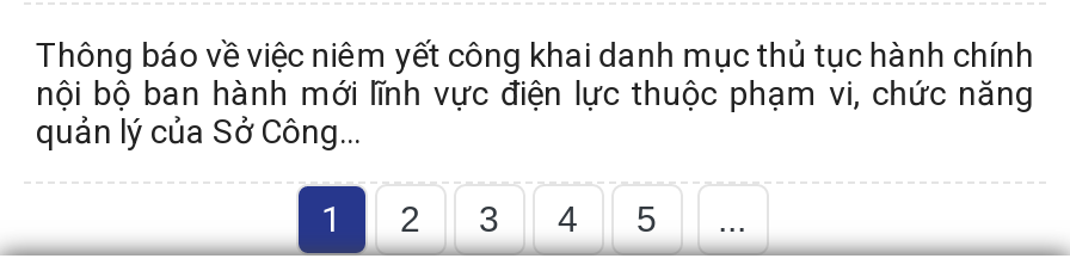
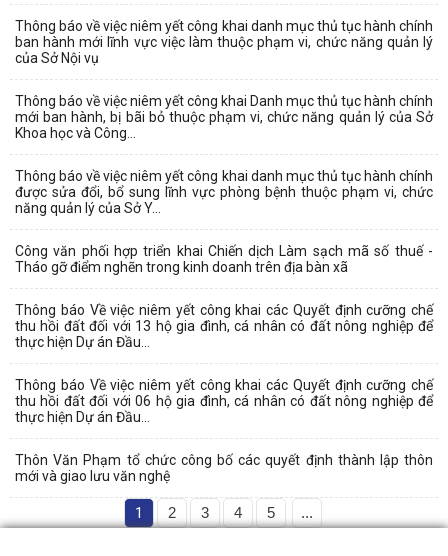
- nội bộ ban hành mới lĩnh vực điện lực thuộc phạm vi, chức năng
- quản lý của Sở Công...
+ ban hành mới lĩnh vực việc làm thuộc phạm vi, chức năng quản lý
+ của Sở Nội vụ
+ Thông báo về việc niêm yết công khai Danh mục thủ tục hành chính
+ mới ban hành, bị bãi bỏ thuộc phạm vi, chức năng quản lý của Sở
+ Khoa học và Công...
+ Thông báo về việc niêm yết công khai danh mục thủ tục hành chính
+ được sửa đổi, bổ sung lĩnh vực phòng bệnh thuộc phạm vi, chức
+ năng quản lý của Sở Y...
+ Công văn phối hợp triển khai Chiến dịch Làm sạch mã số thuế -
+ Tháo gỡ điểm nghẽn trong kinh doanh trên địa bàn xã
+ Thông báo Về việc niêm yết công khai các Quyết định cưỡng chế
+ thu hồi đất đối với 13 hộ gia đình, cá nhân có đất nông nghiệp để
+ thực hiện Dự án Đầu...
+ Thông báo Về việc niêm yết công khai các Quyết định cưỡng chế
+ thu hồi đất đối với 06 hộ gia đình, cá nhân có đất nông nghiệp để
+ thực hiện Dự án Đầu...
+ Thôn Văn Phạm tổ chức công bố các quyết định thành lập thôn
+ mới và giao lưu văn nghệ
